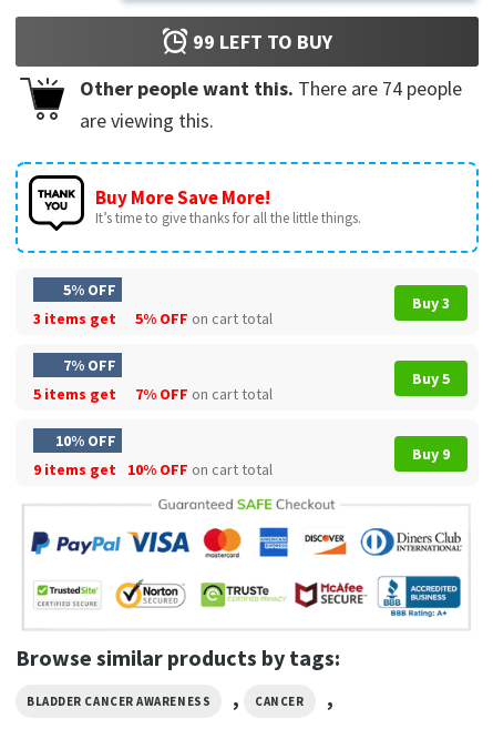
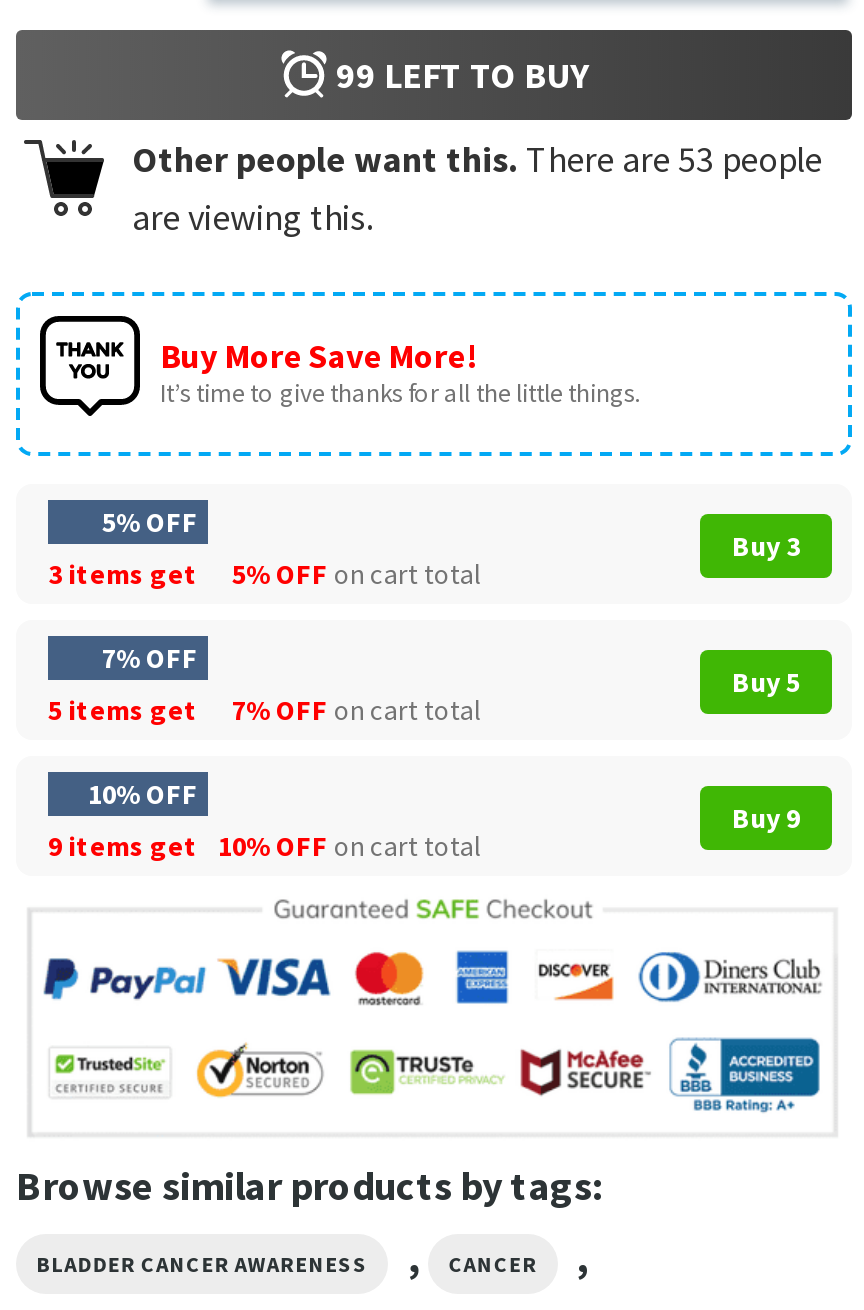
- Other people want this. There are 74 people
+ Other people want this. There are 53 people
